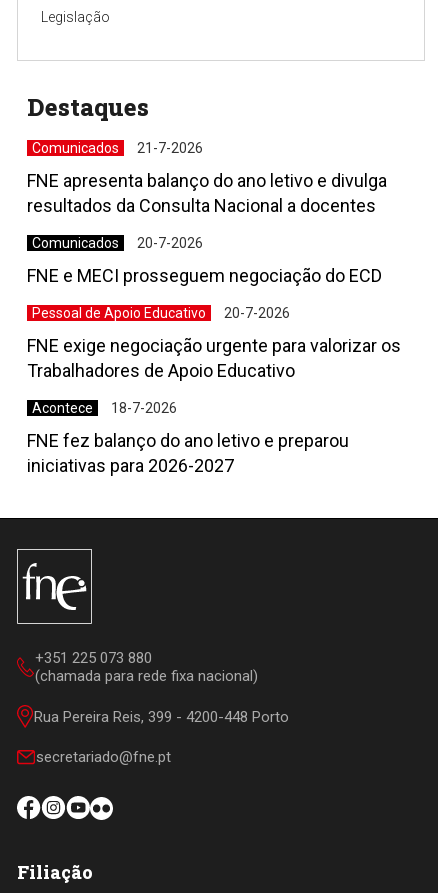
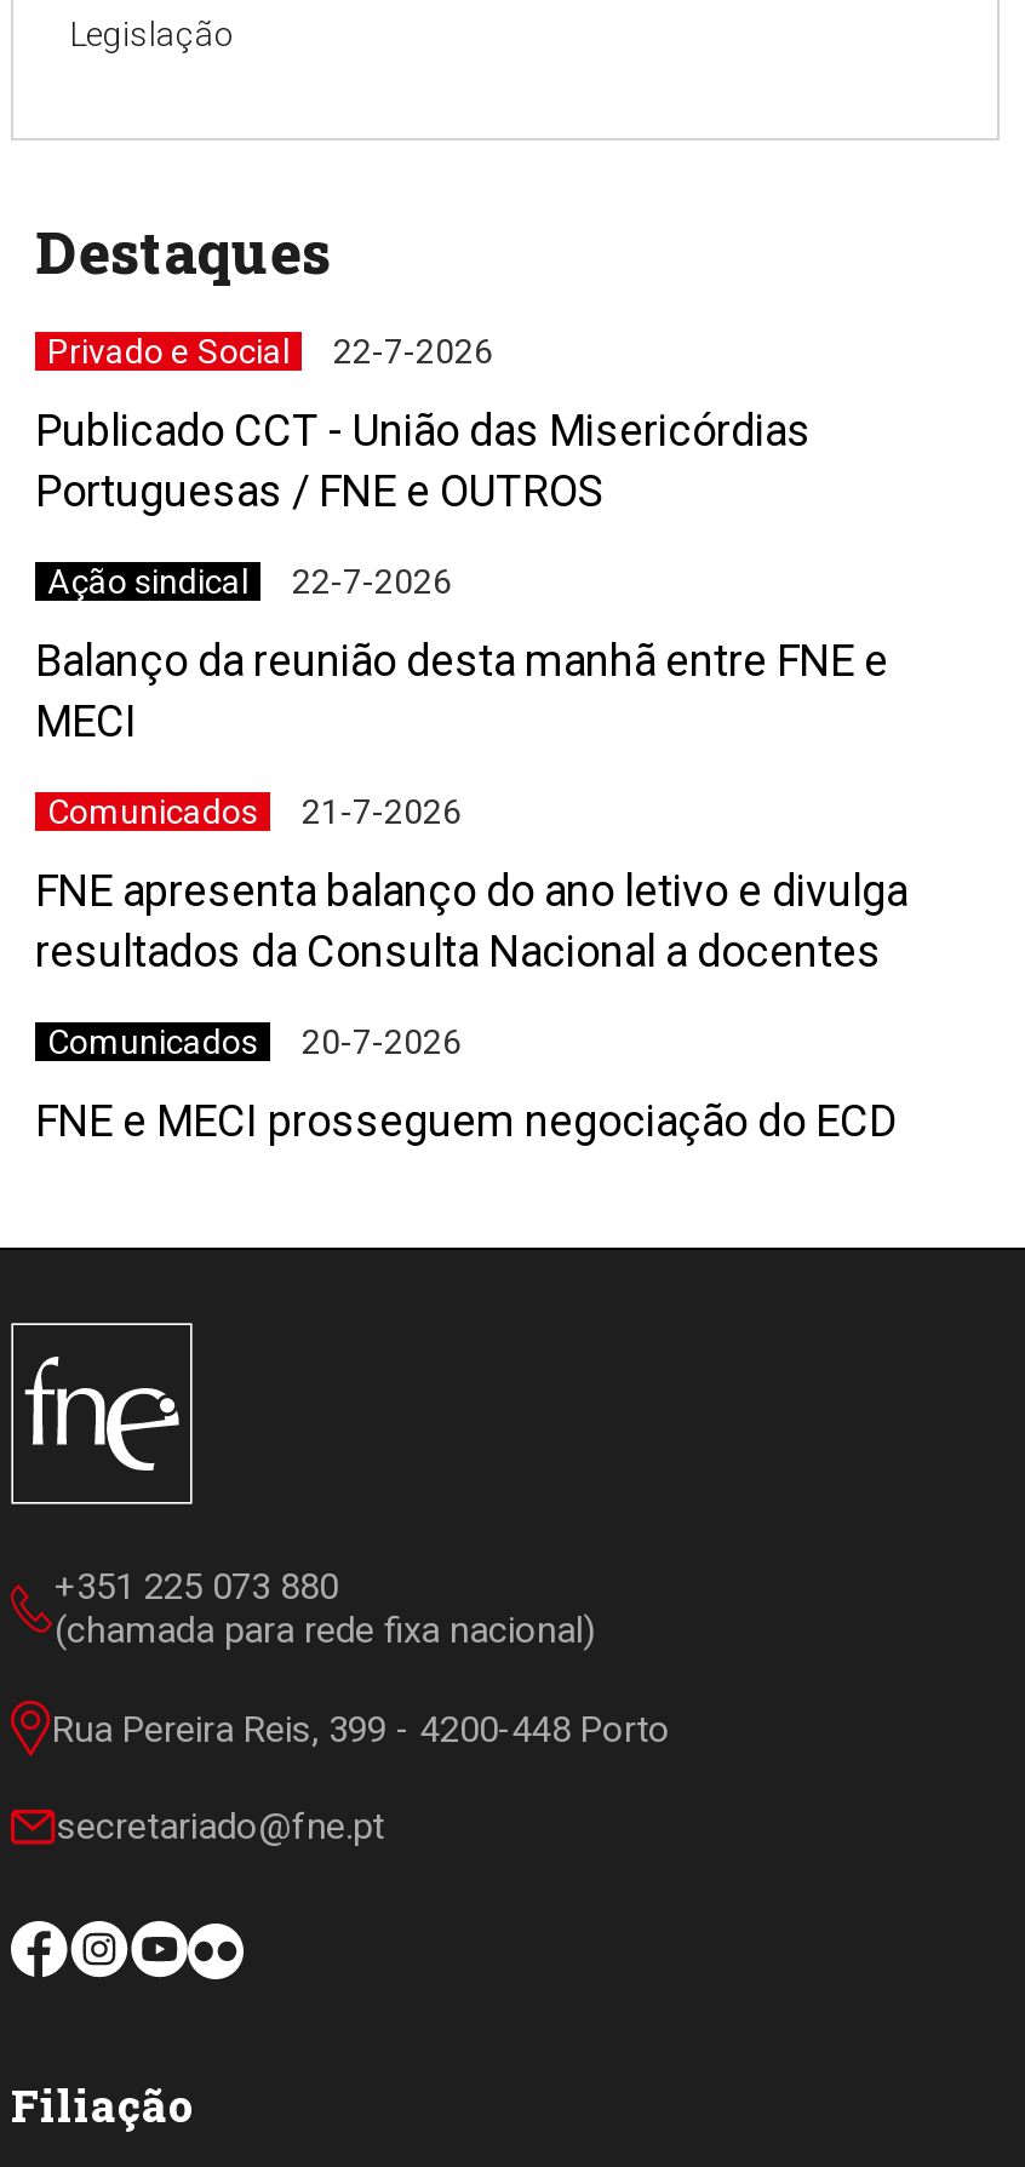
+ Privado e Social
+ 22-7-2026
+ Publicado CCT - União das Misericórdias
+ Portuguesas / FNE e OUTROS
+ Ação sindical
+ 22-7-2026
+ Balanço da reunião desta manhã entre FNE e
+ MECI

moved down: Comunicados | 21-7-2026 | FNE apresenta balanço do ano letivo e divulga | resultados da Consulta Nacional a docentes | Comunicados | 20-7-2026 | FNE e MECI prosseguem negociação do ECD

- Pessoal de Apoio Educativo
- 20-7-2026
- FNE exige negociação urgente para valorizar os
- Trabalhadores de Apoio Educativo
- Acontece
- 18-7-2026
- FNE fez balanço do ano letivo e preparou
- iniciativas para 2026-2027
